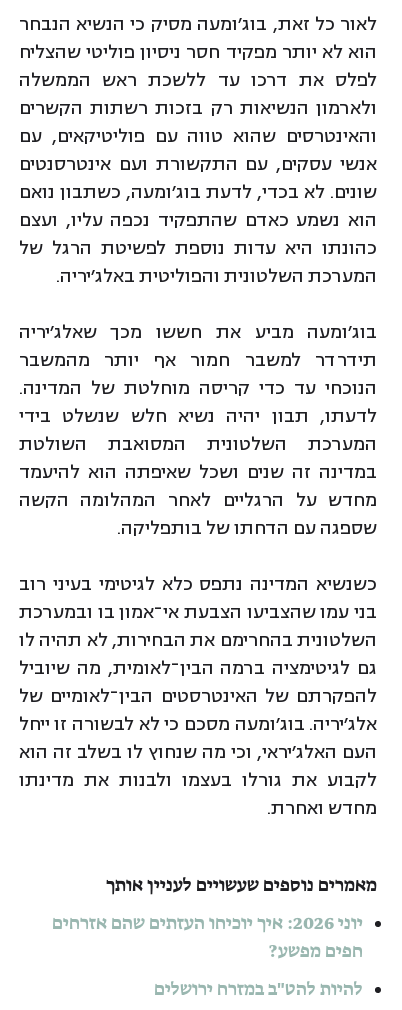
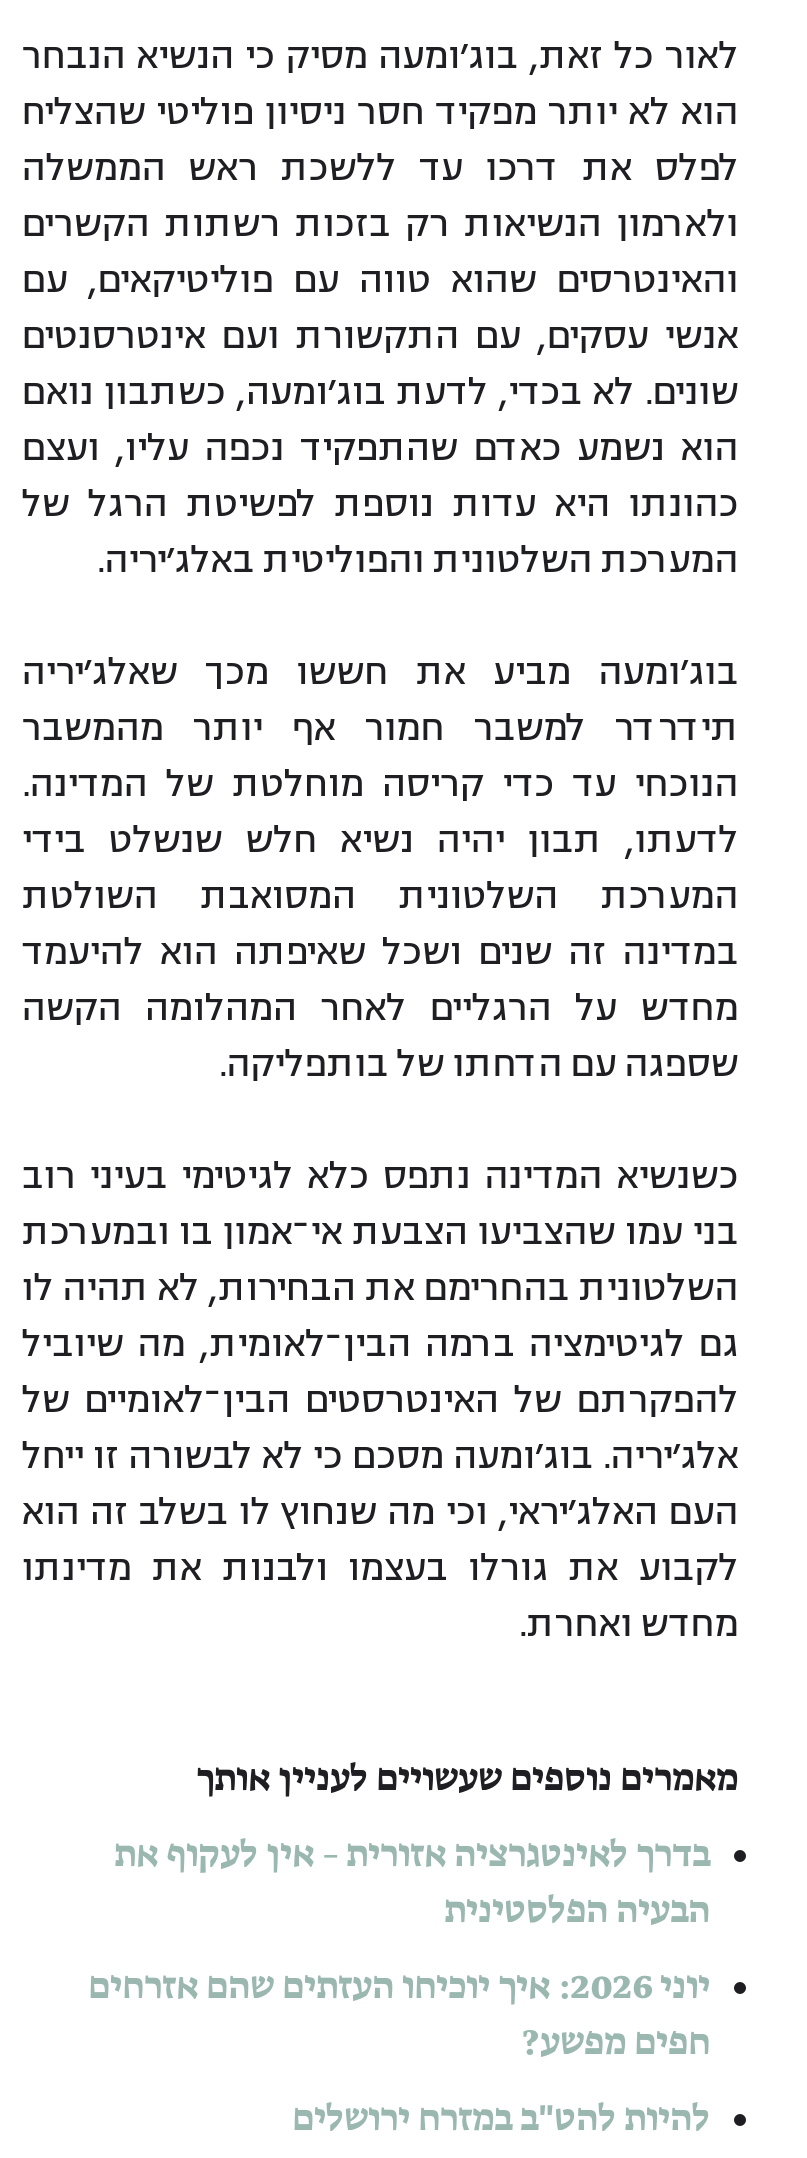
+ בדרך לאינטגרציה אזורית – אין לעקוף את
+ הבעיה הפלסטינית
